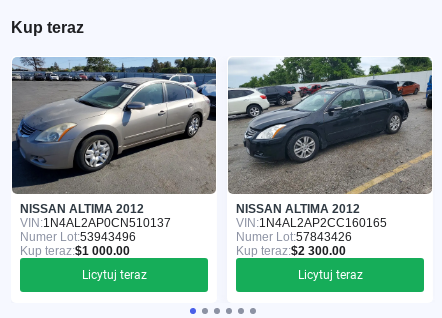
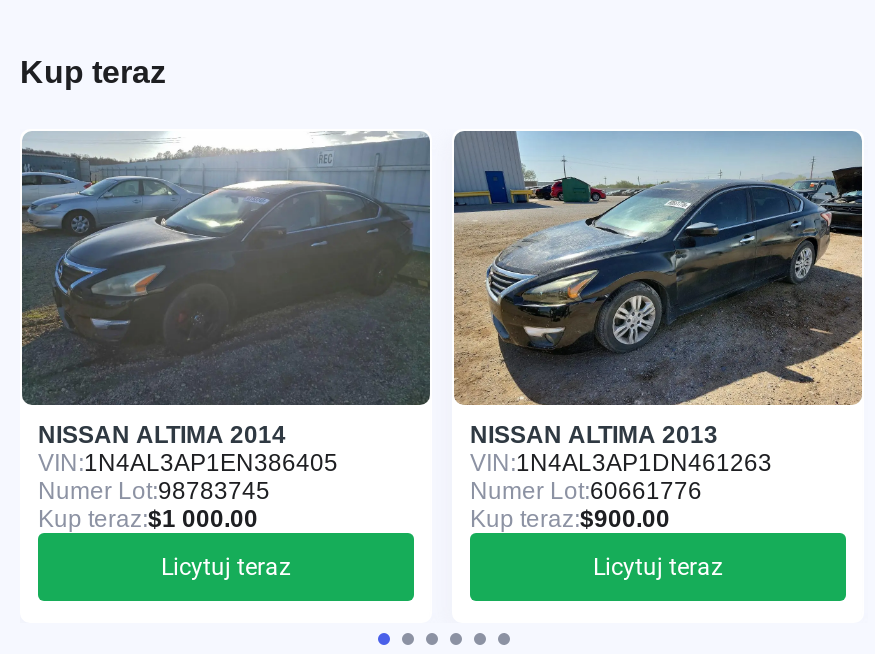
- [image]
- NISSAN ALTIMA 2012
+ [image]
+ NISSAN ALTIMA 2014

- [image]
- NISSAN ALTIMA 2012
- VIN: 1N4AL2AP2CC160165
- Numer Lot:57843426
- Kup teraz:$2 300.00
+ [image]
+ NISSAN ALTIMA 2013
+ VIN: 1N4AL3AP1DN461263
+ Numer Lot:60661776
+ Kup teraz:$900.00

- VIN: 1N4AL2AP0CN510137
+ VIN: 1N4AL3AP1EN386405

- Numer Lot:53943496
+ Numer Lot:98783745
